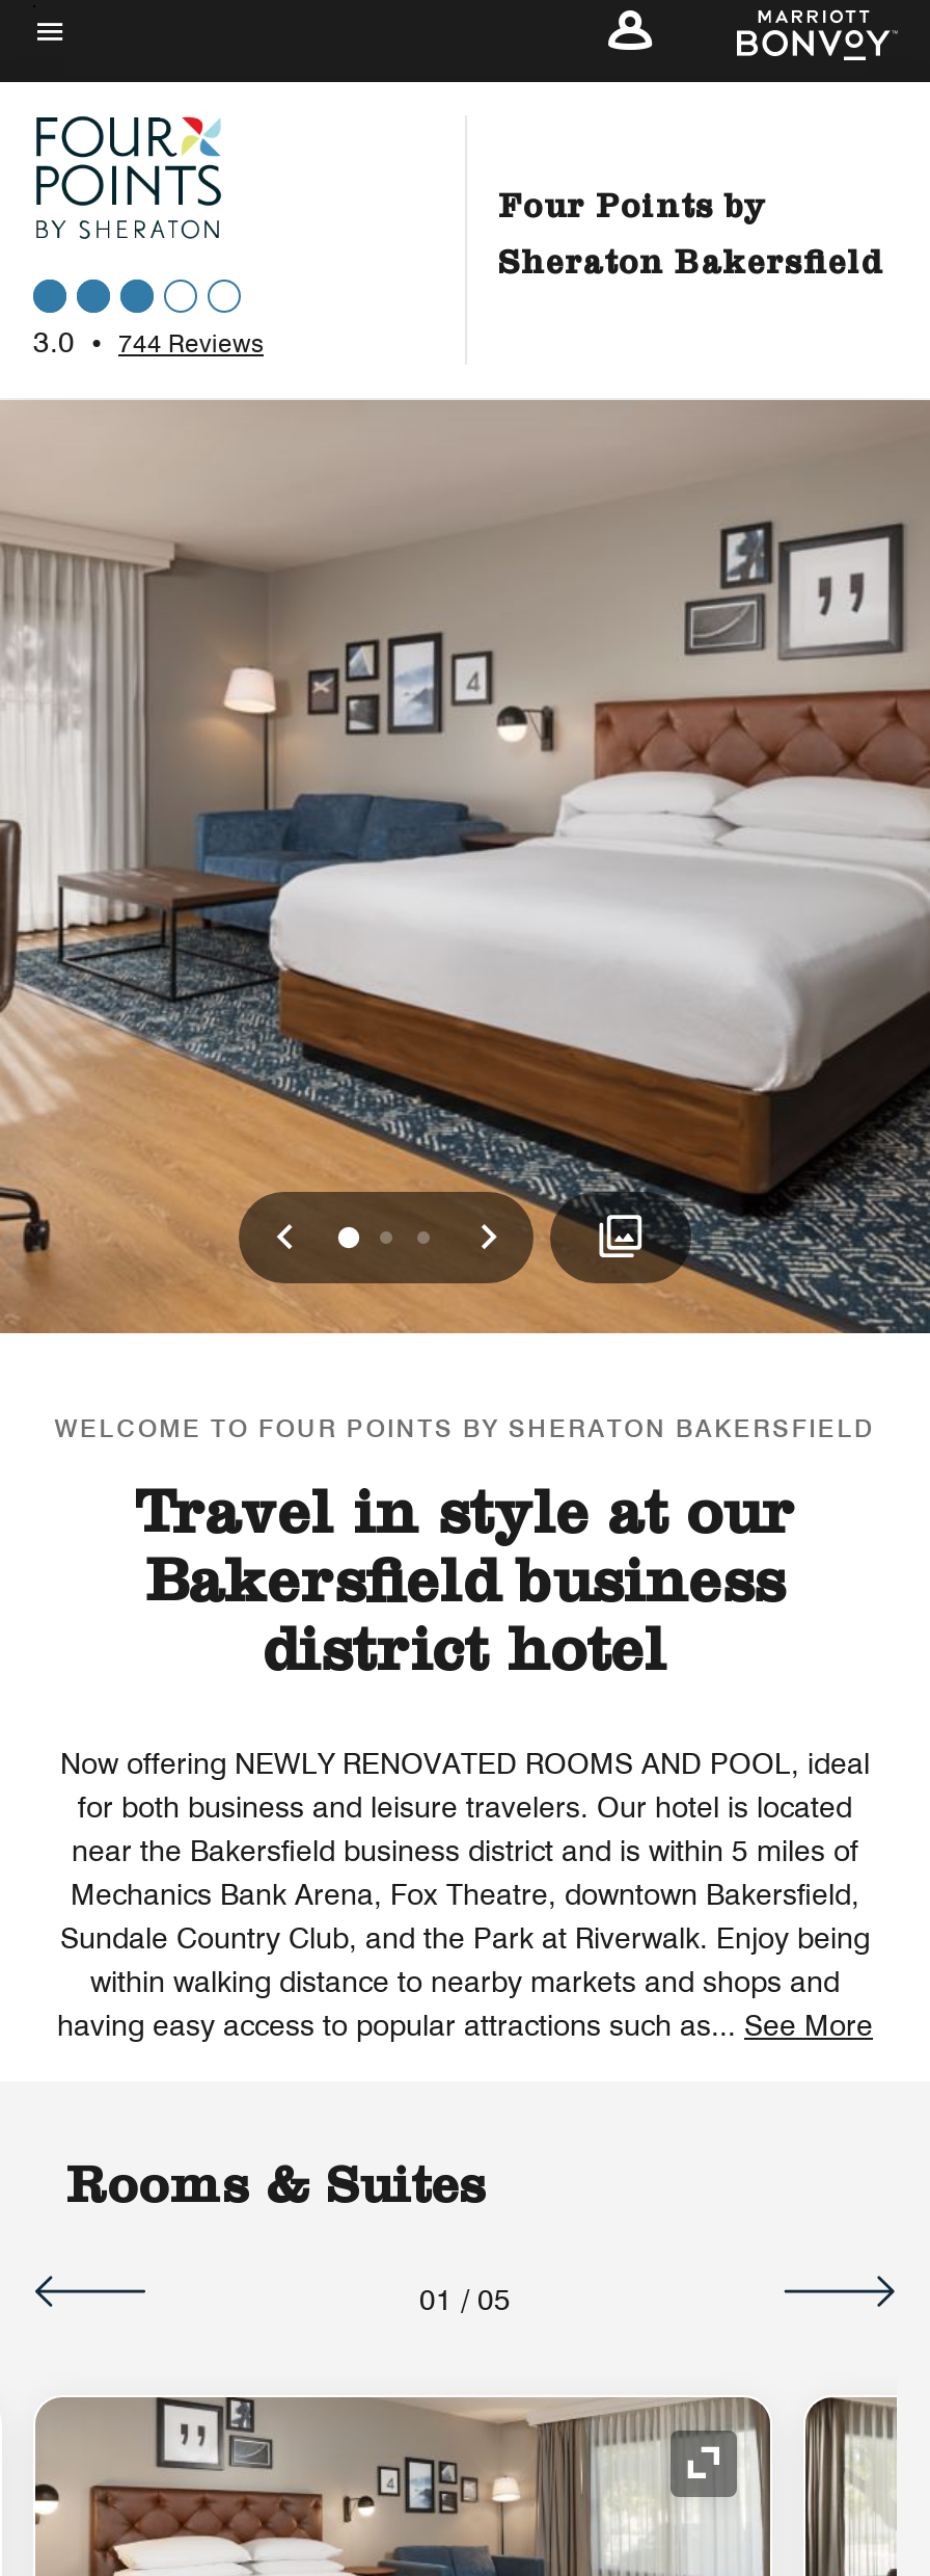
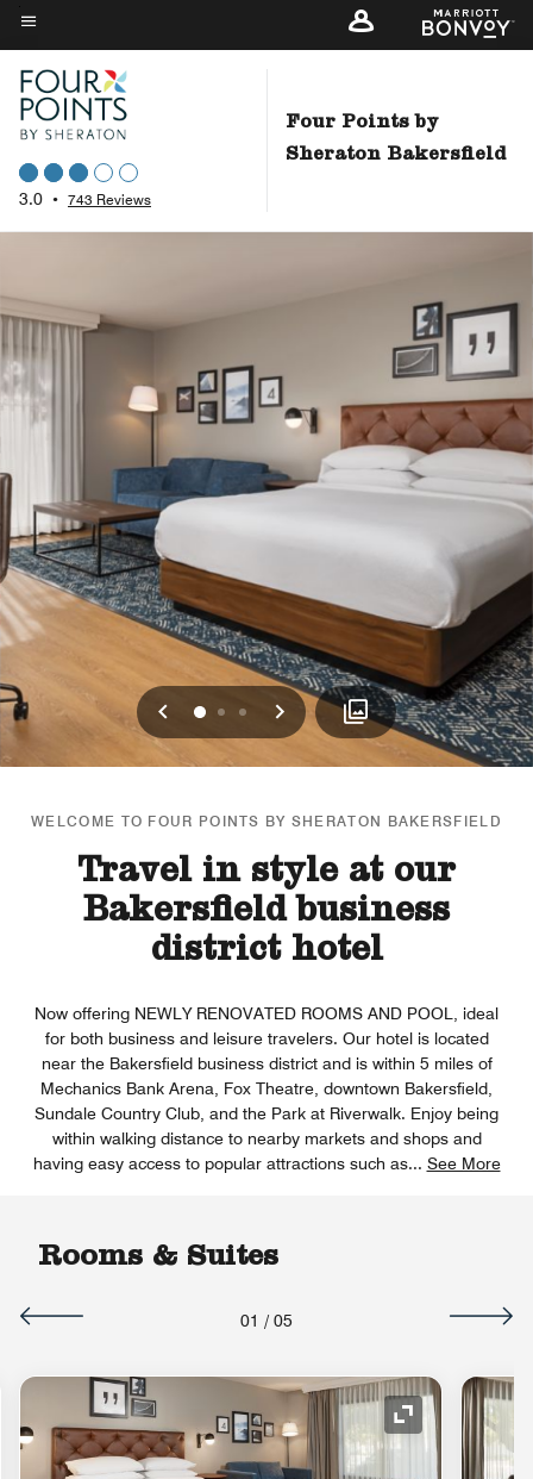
- 3.0 • 744 Reviews
+ 3.0 • 743 Reviews
